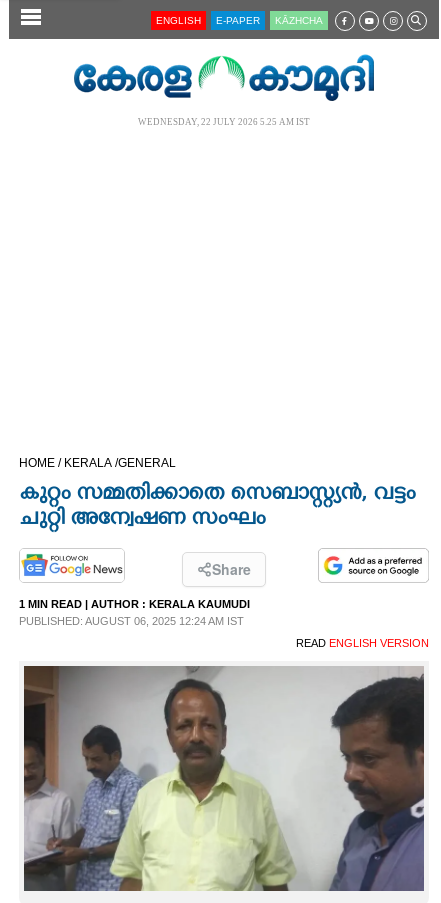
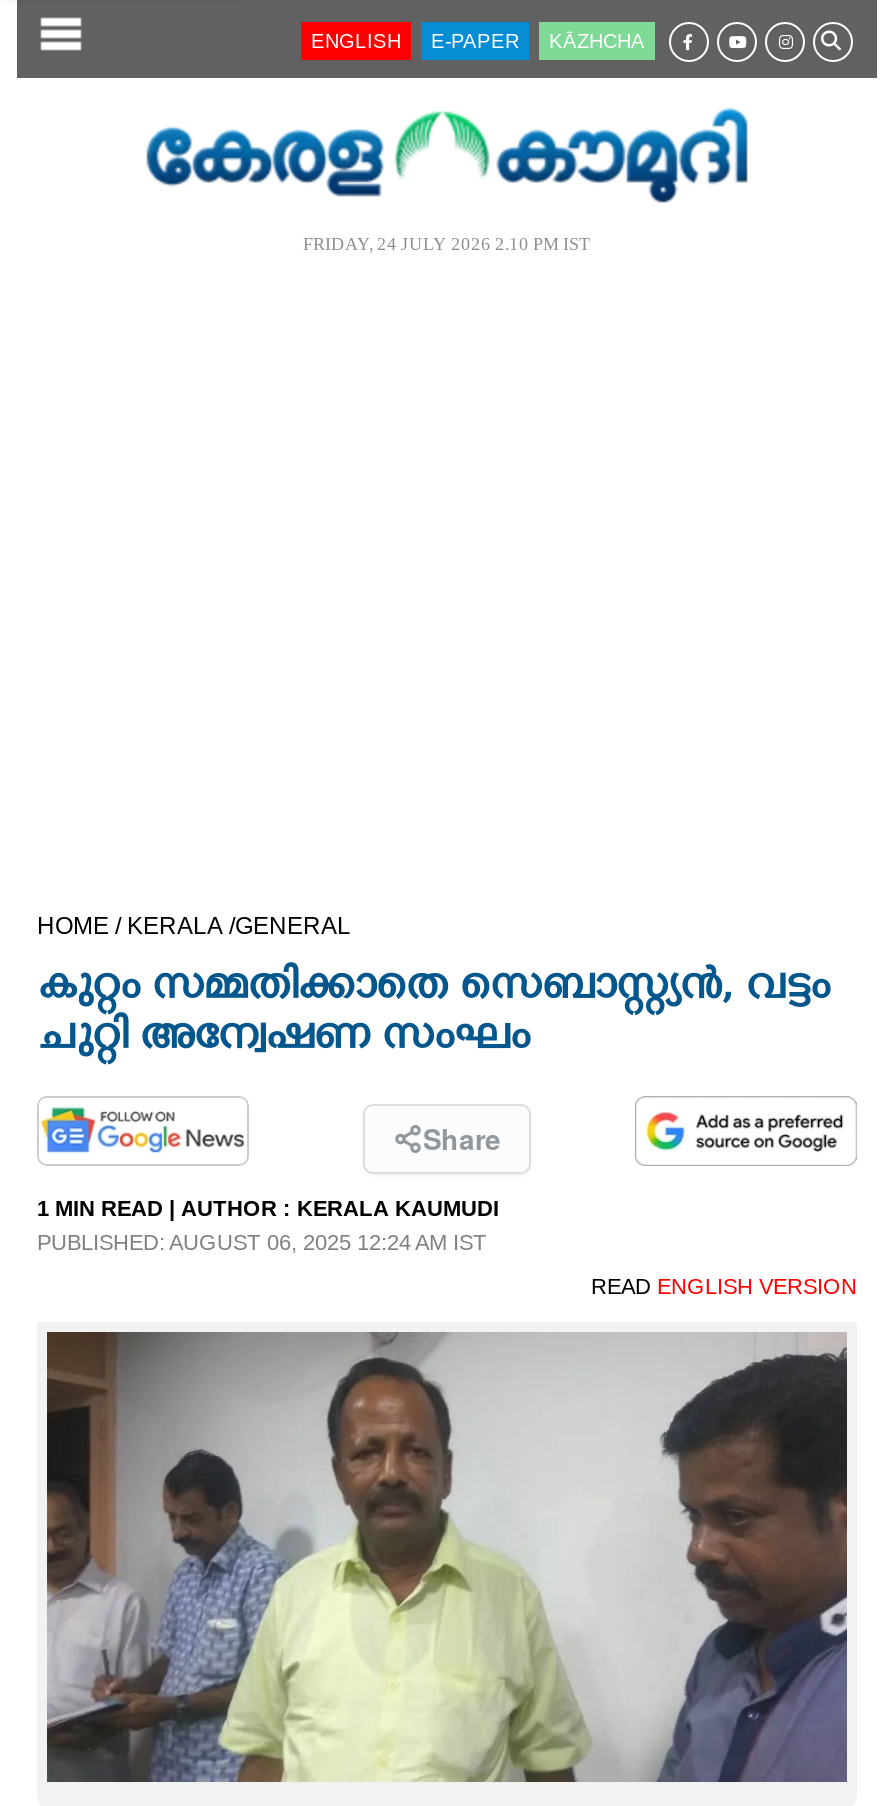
- WEDNESDAY, 22 JULY 2026 5.25 AM IST
+ FRIDAY, 24 JULY 2026 2.10 PM IST
